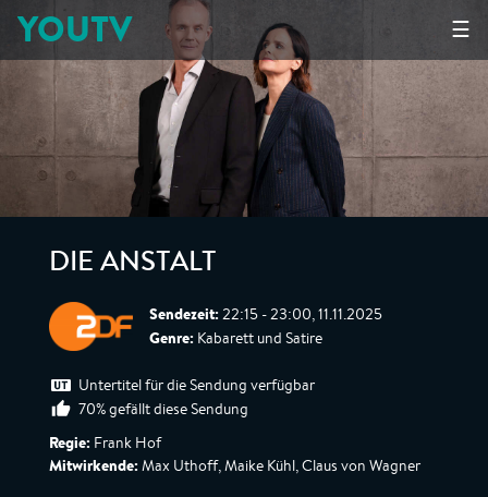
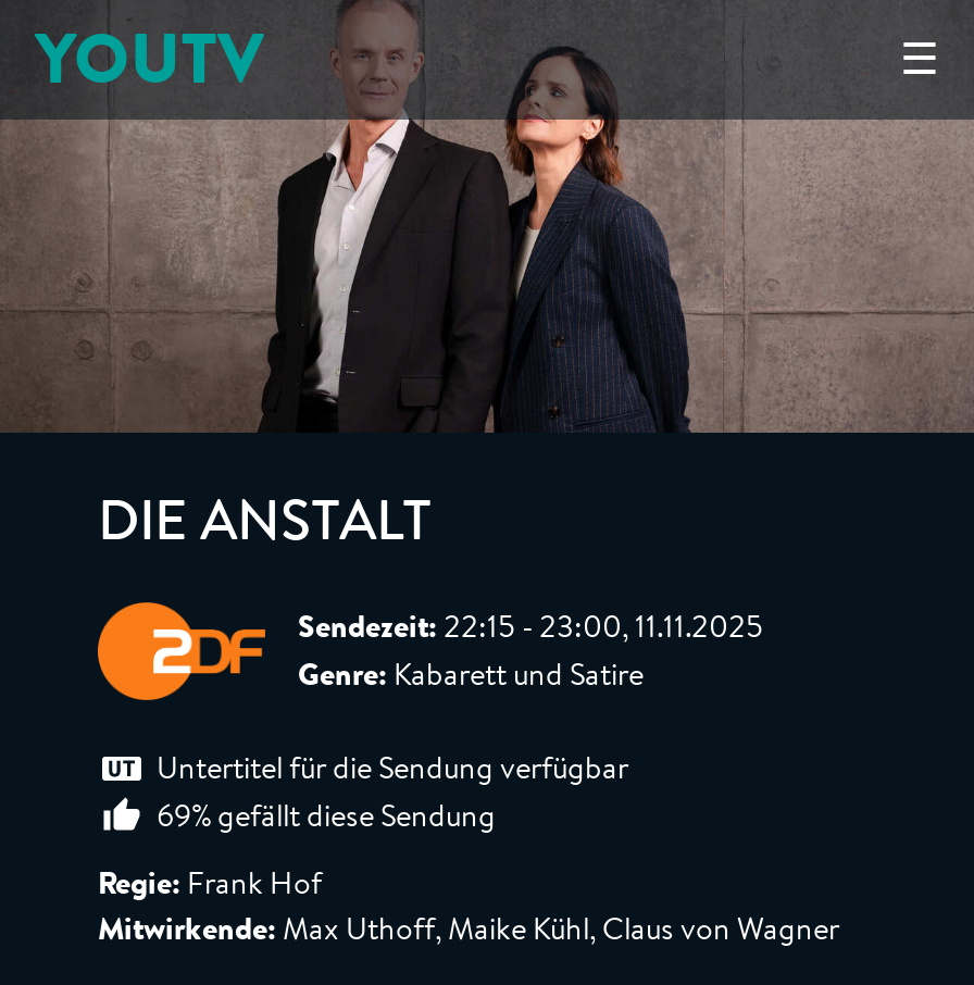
- 70% gefällt diese Sendung
+ 69% gefällt diese Sendung
